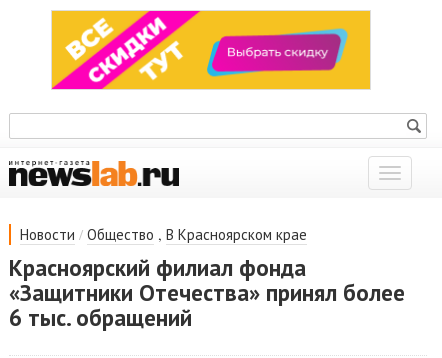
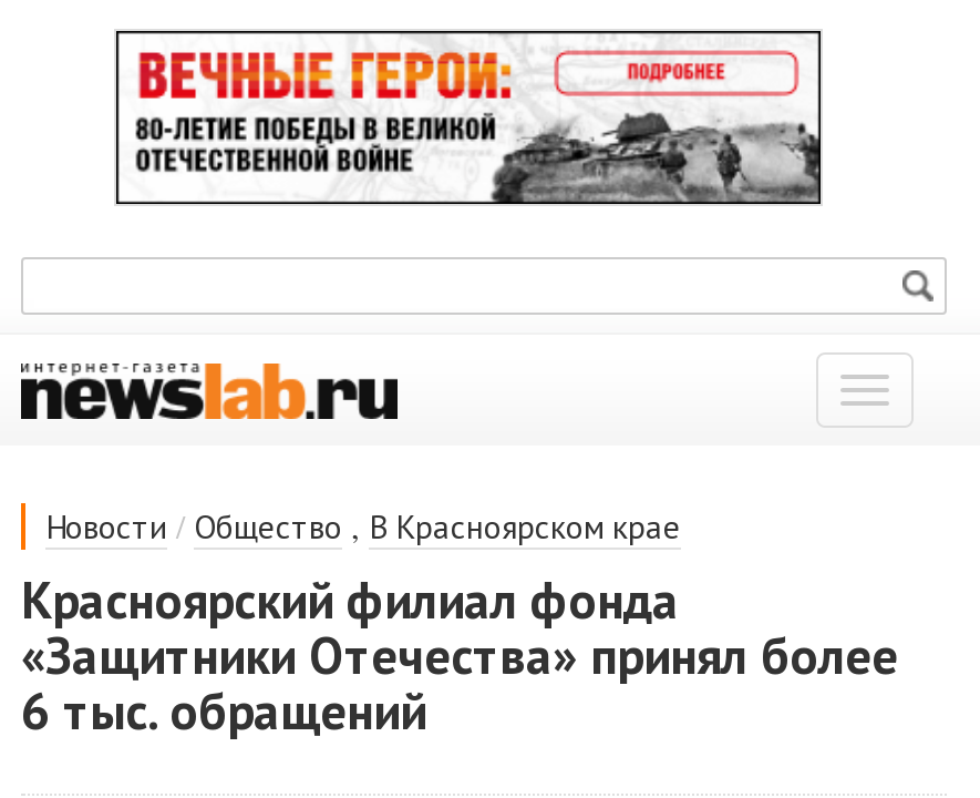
- [image]
+ [image]
